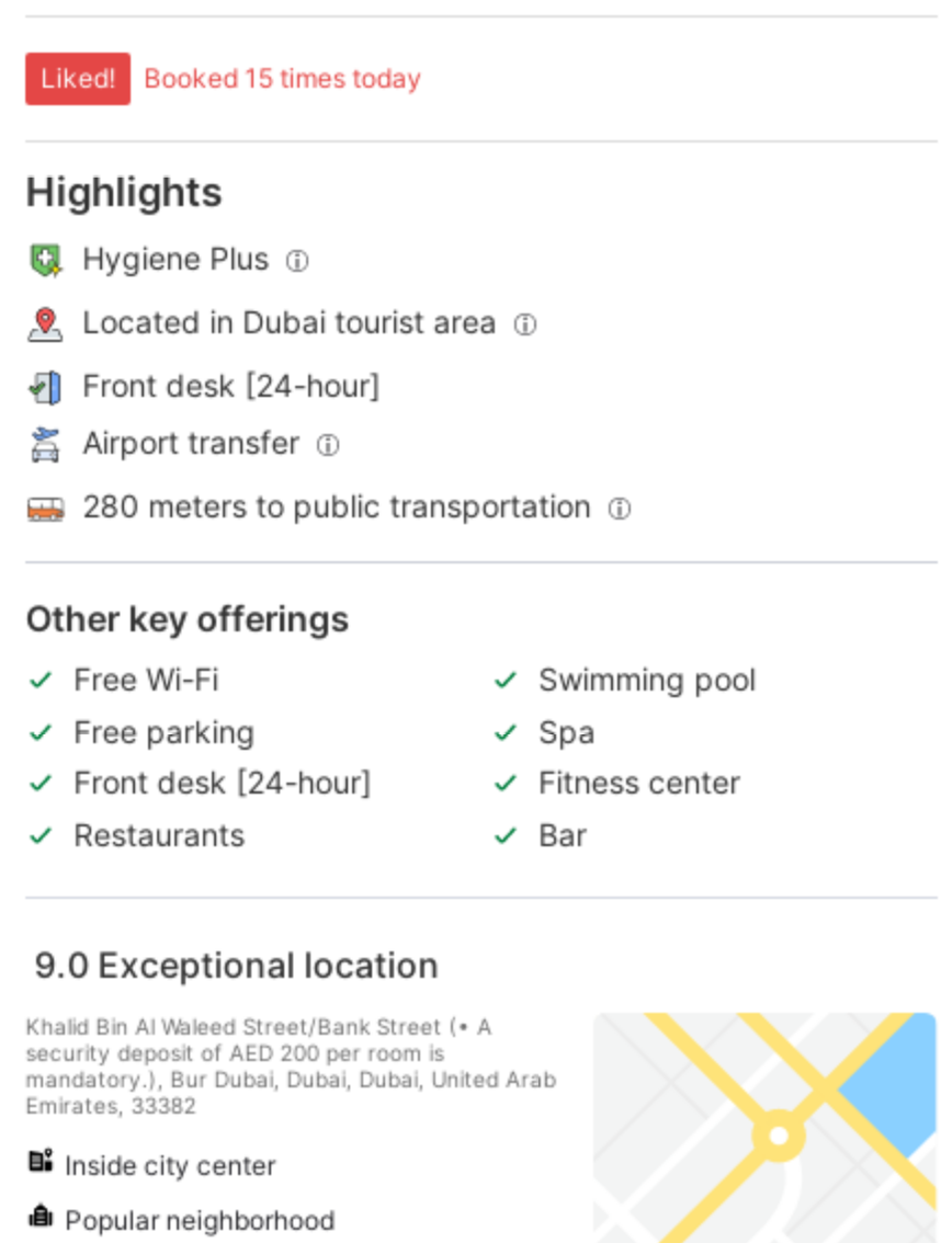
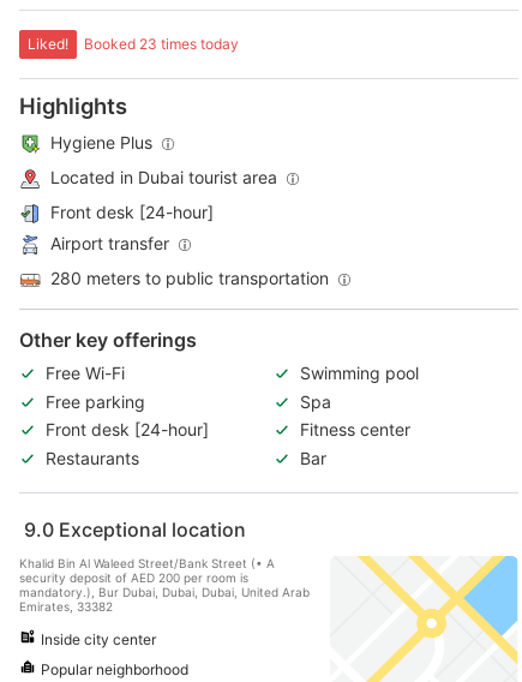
- Booked 15 times today
+ Booked 23 times today
